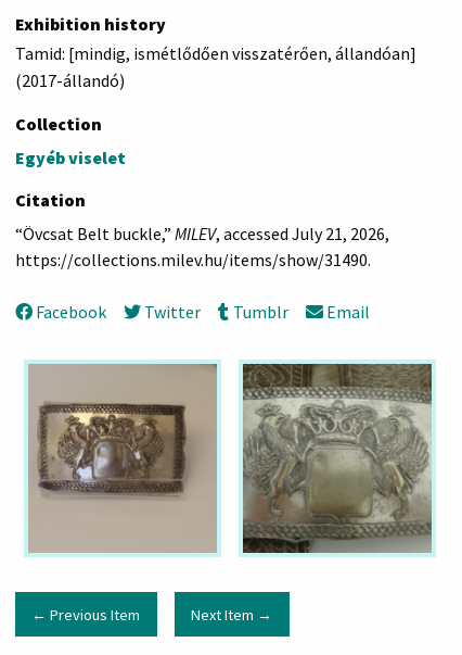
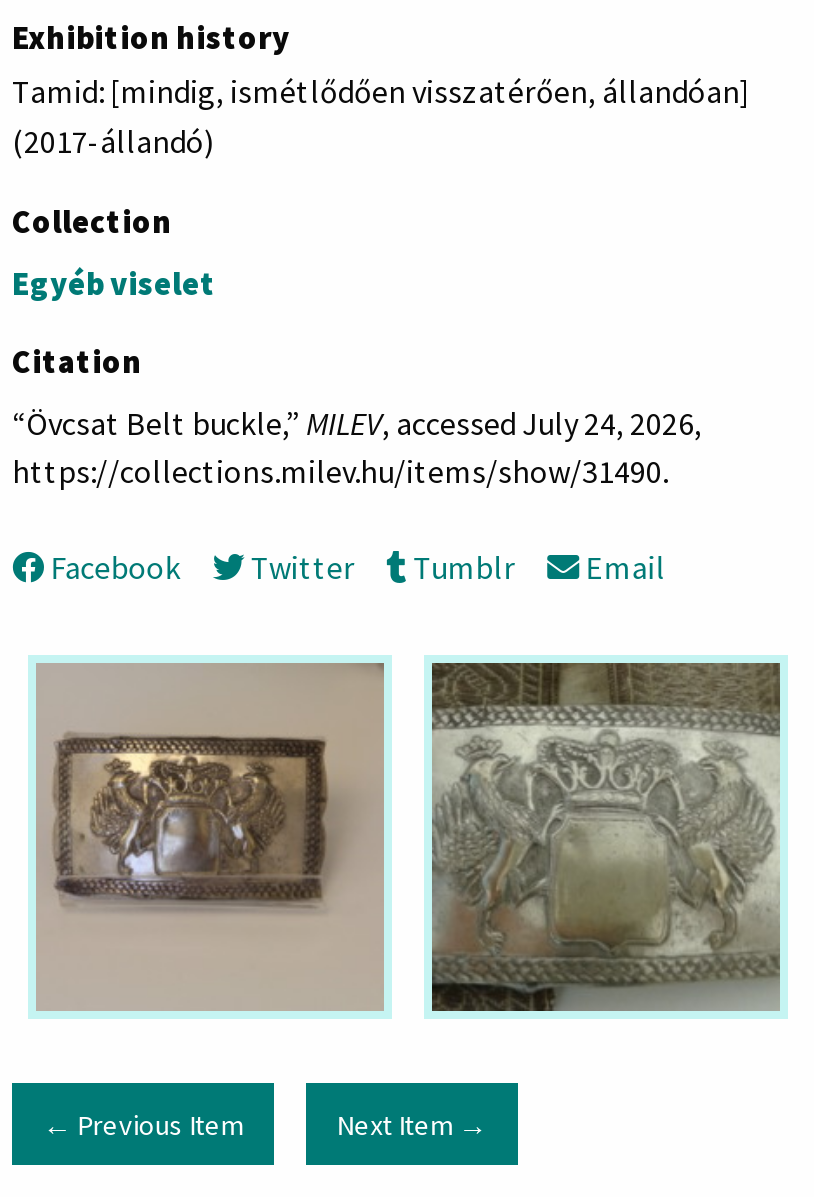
- “Övcsat Belt buckle,” MILEV, accessed July 21, 2026,
+ “Övcsat Belt buckle,” MILEV, accessed July 24, 2026,
